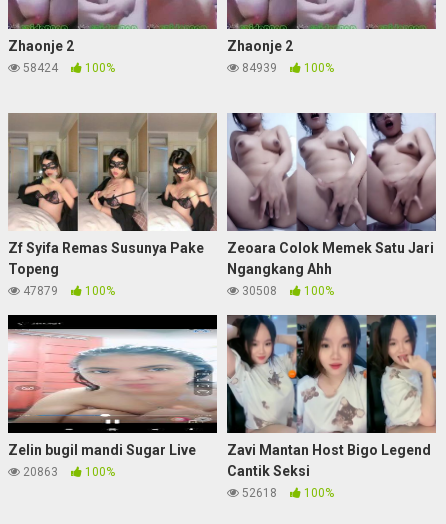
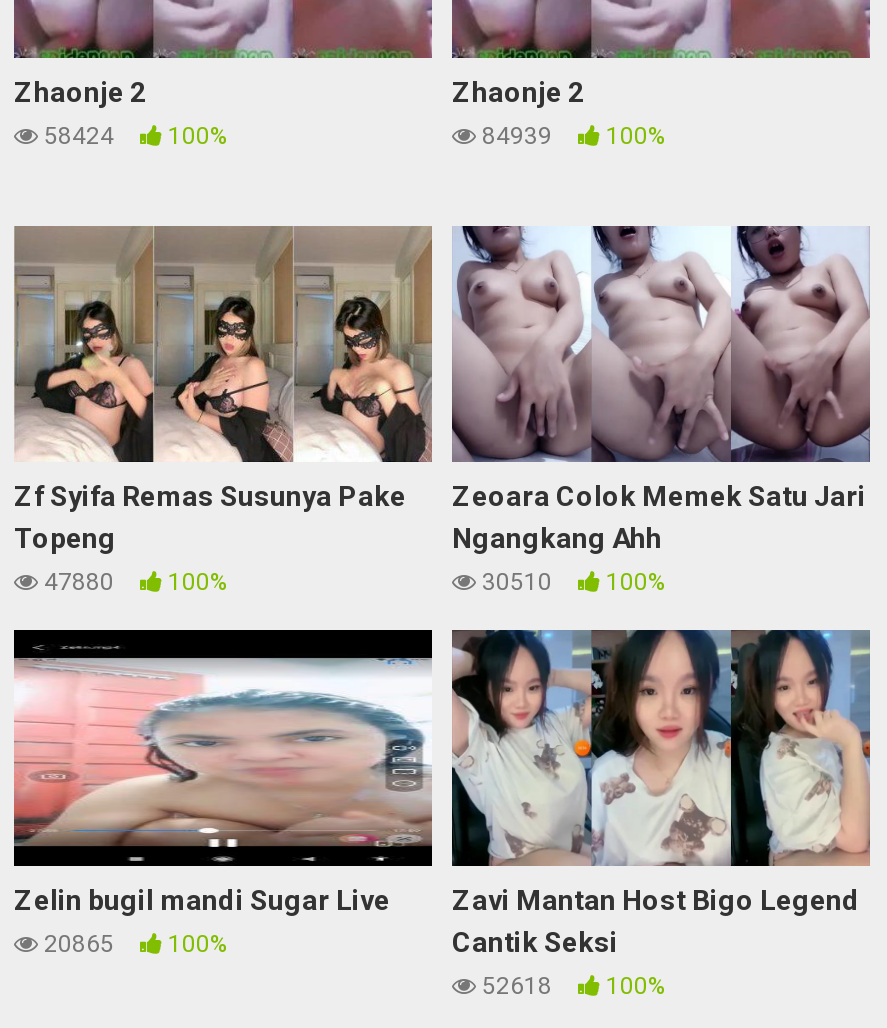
- 47879 100%
+ 47880 100%

- 30508 100%
+ 30510 100%

- 20863 100%
+ 20865 100%
